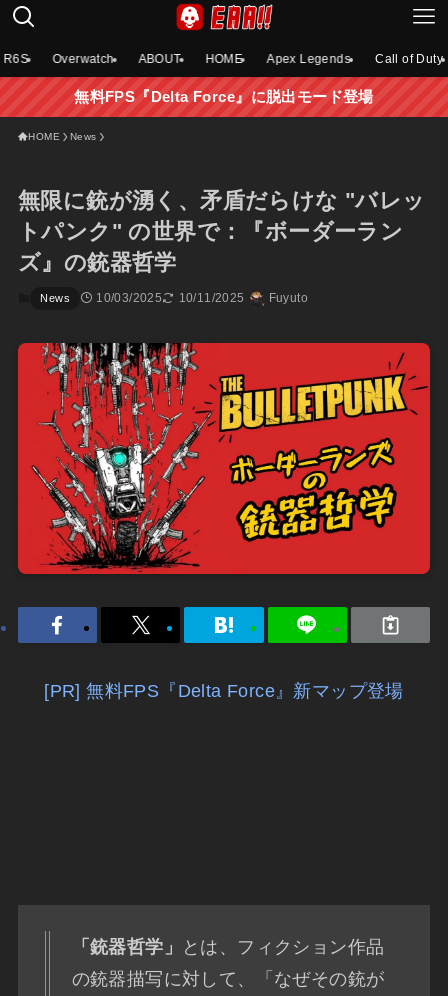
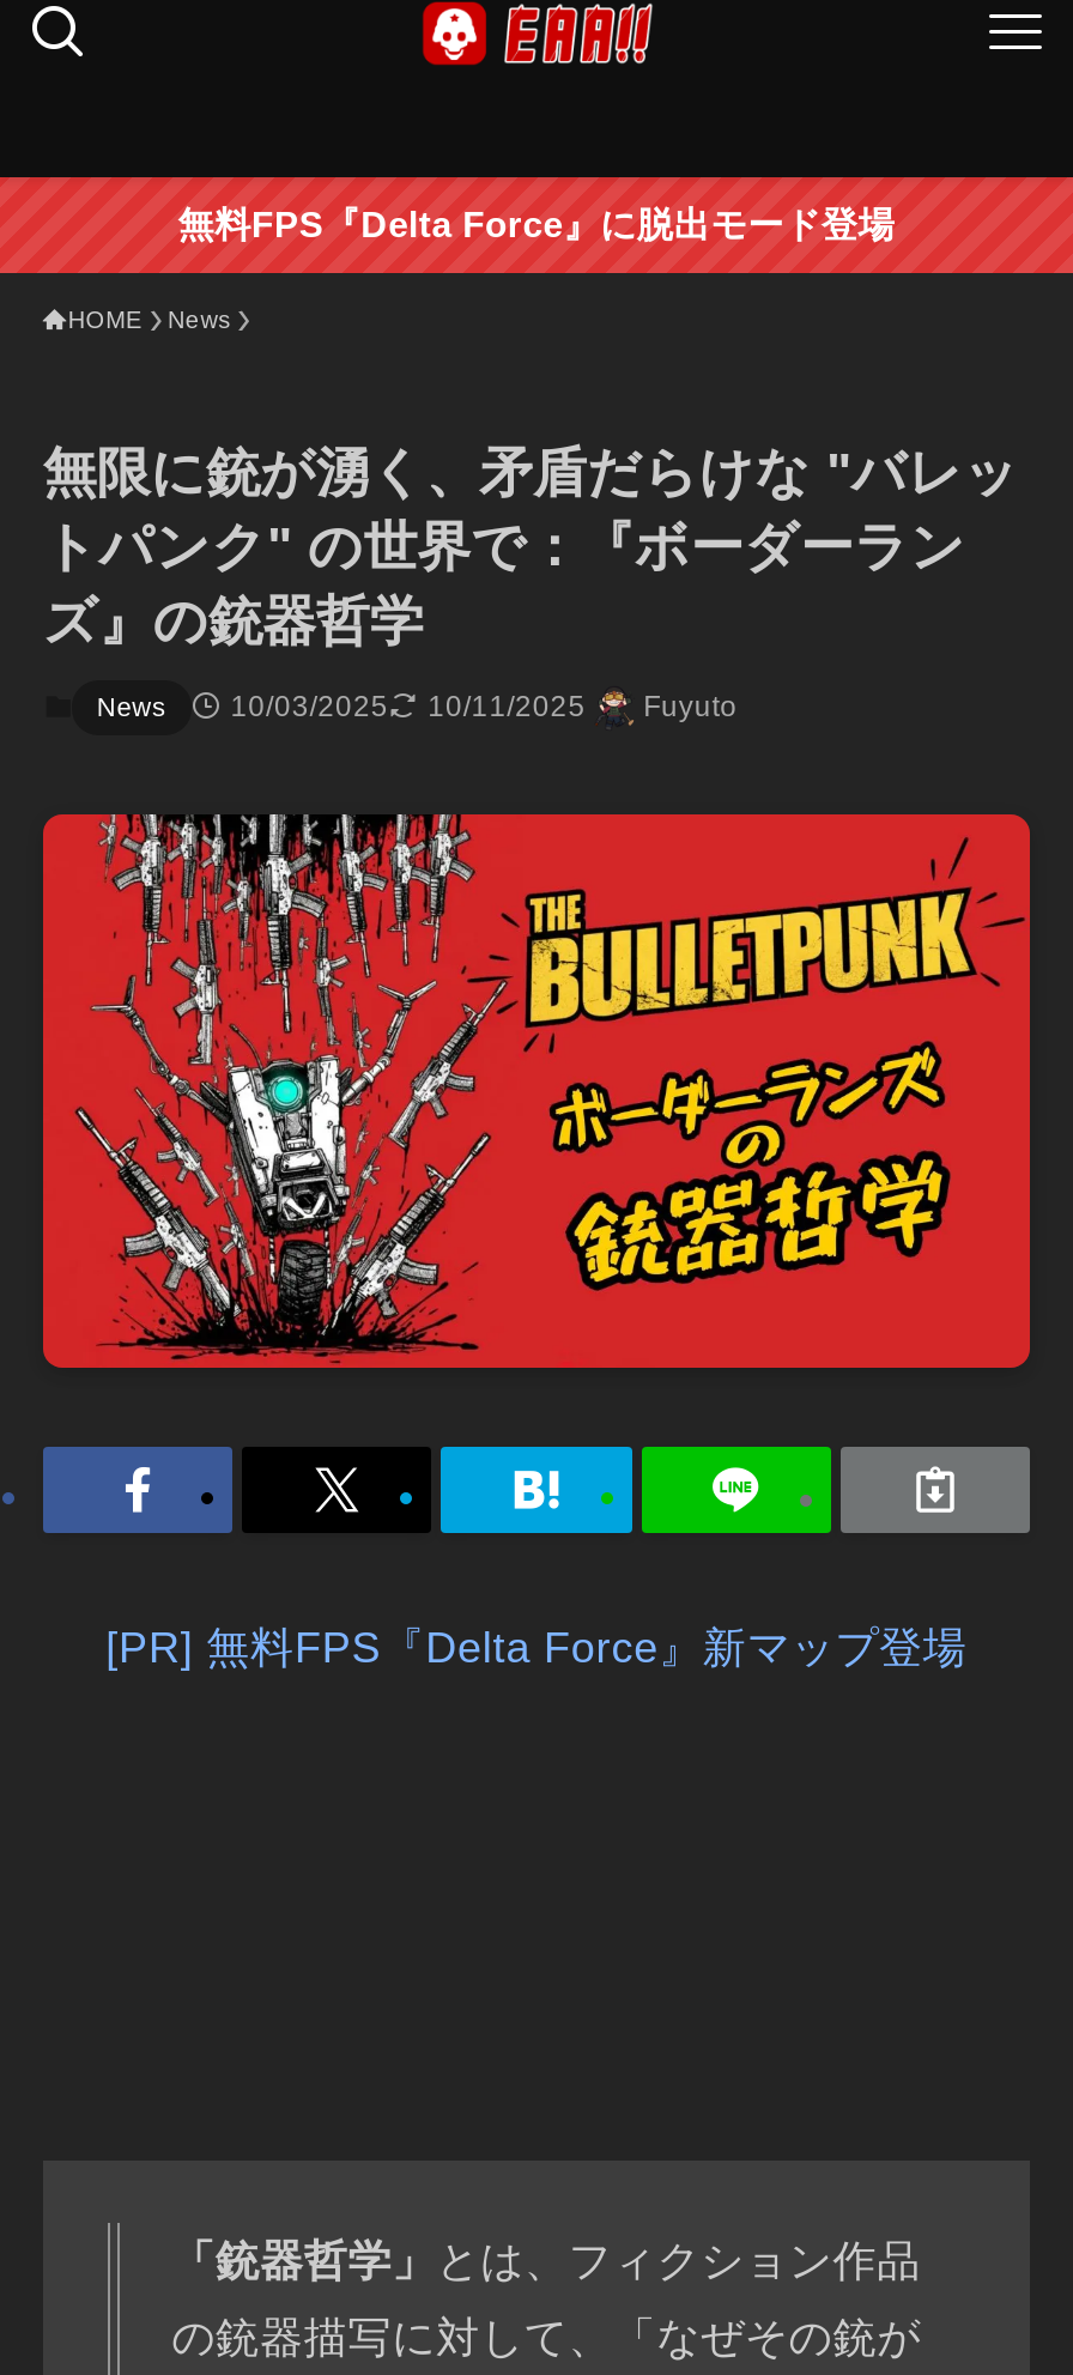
- R6S
- Overwatch
- ABOUT
- HOME
- Apex Legends
- Call of Duty
